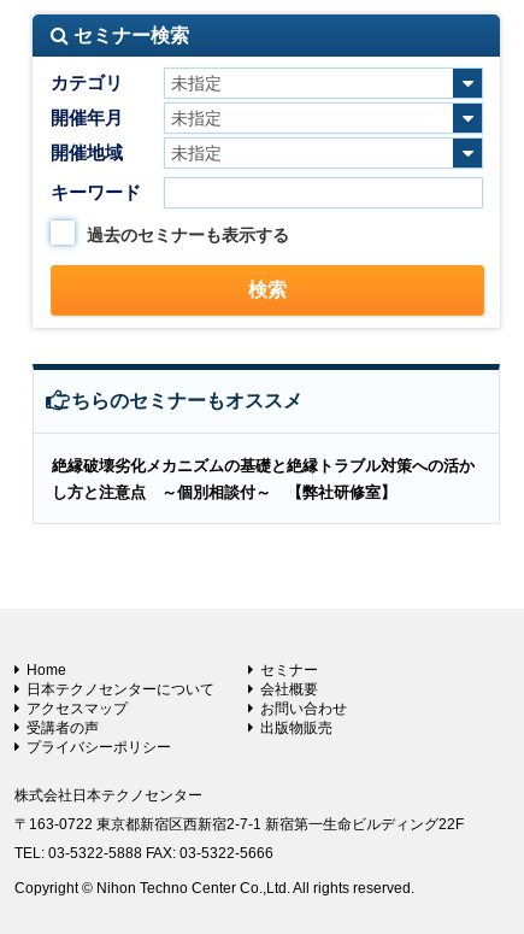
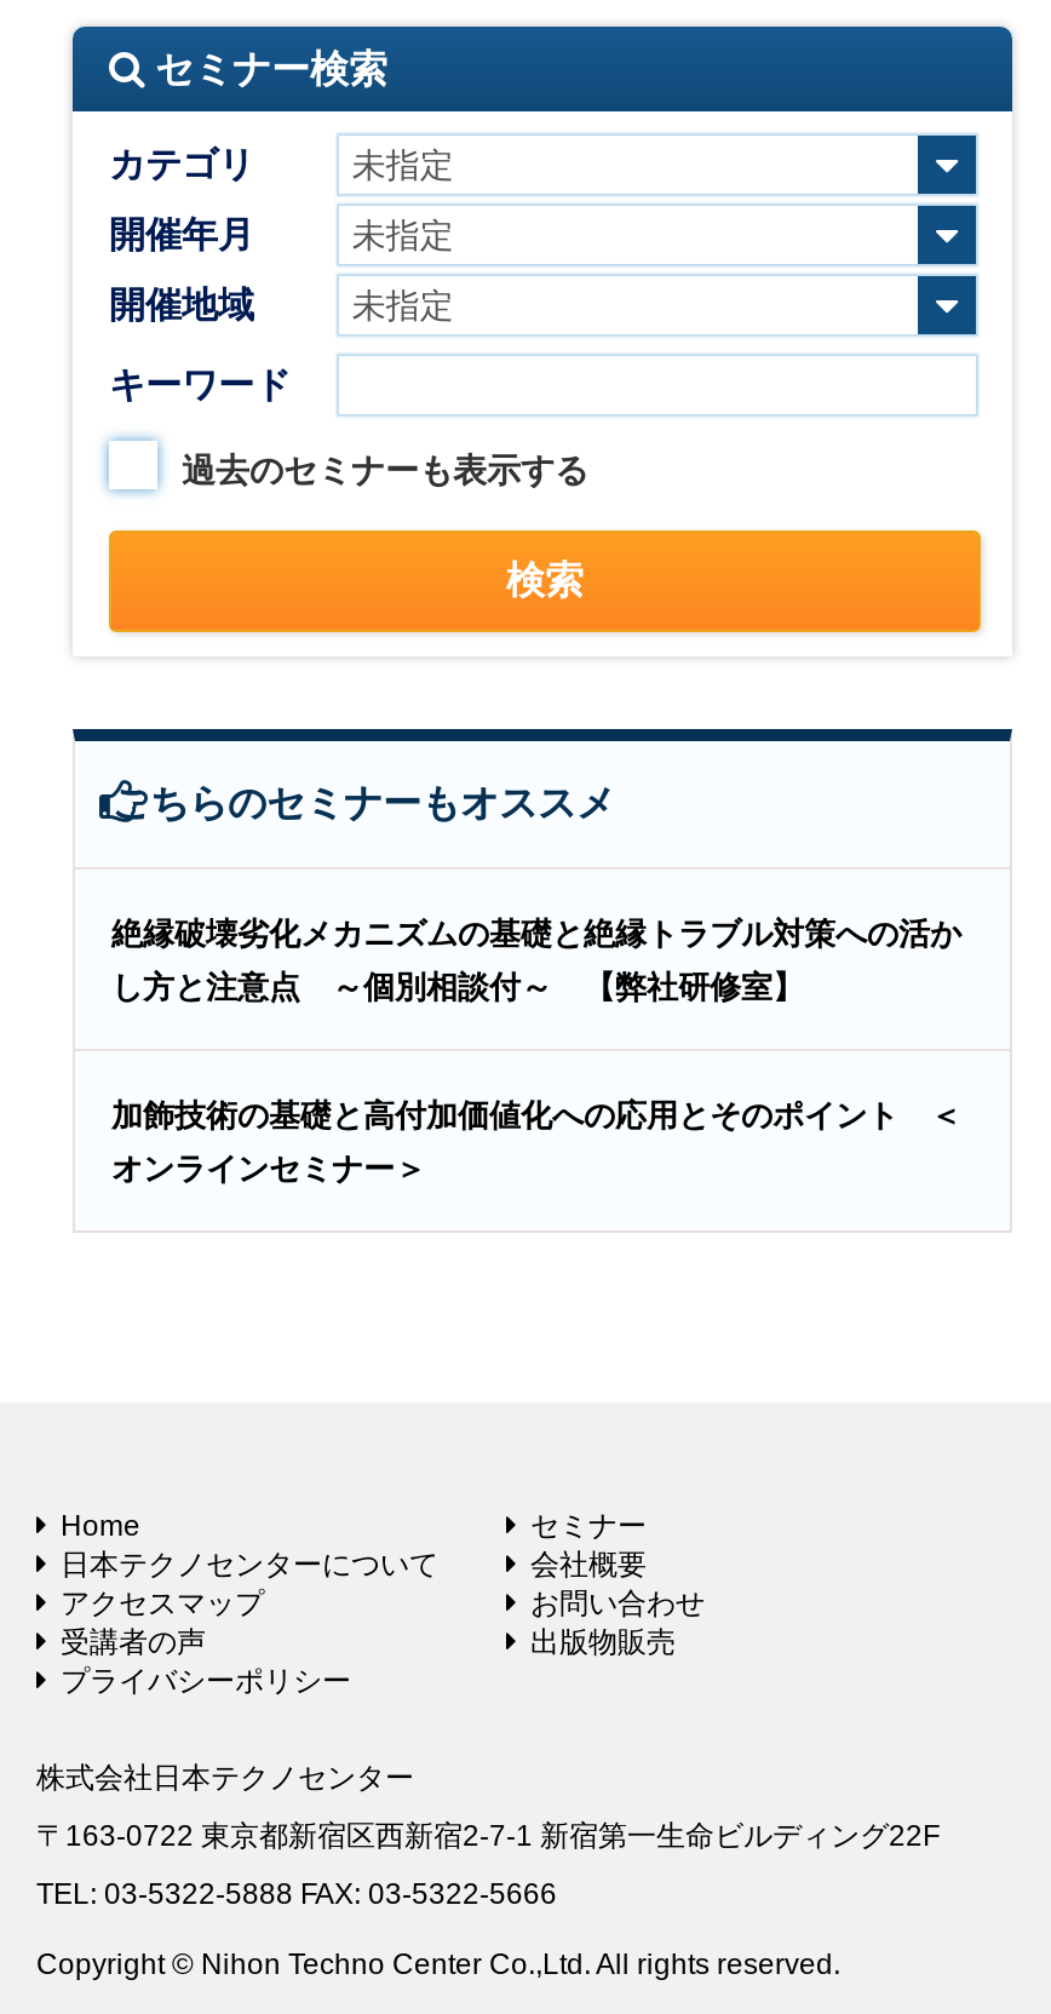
+ 加飾技術の基礎と高付加価値化への応用とそのポイント ＜
+ オンラインセミナー＞
